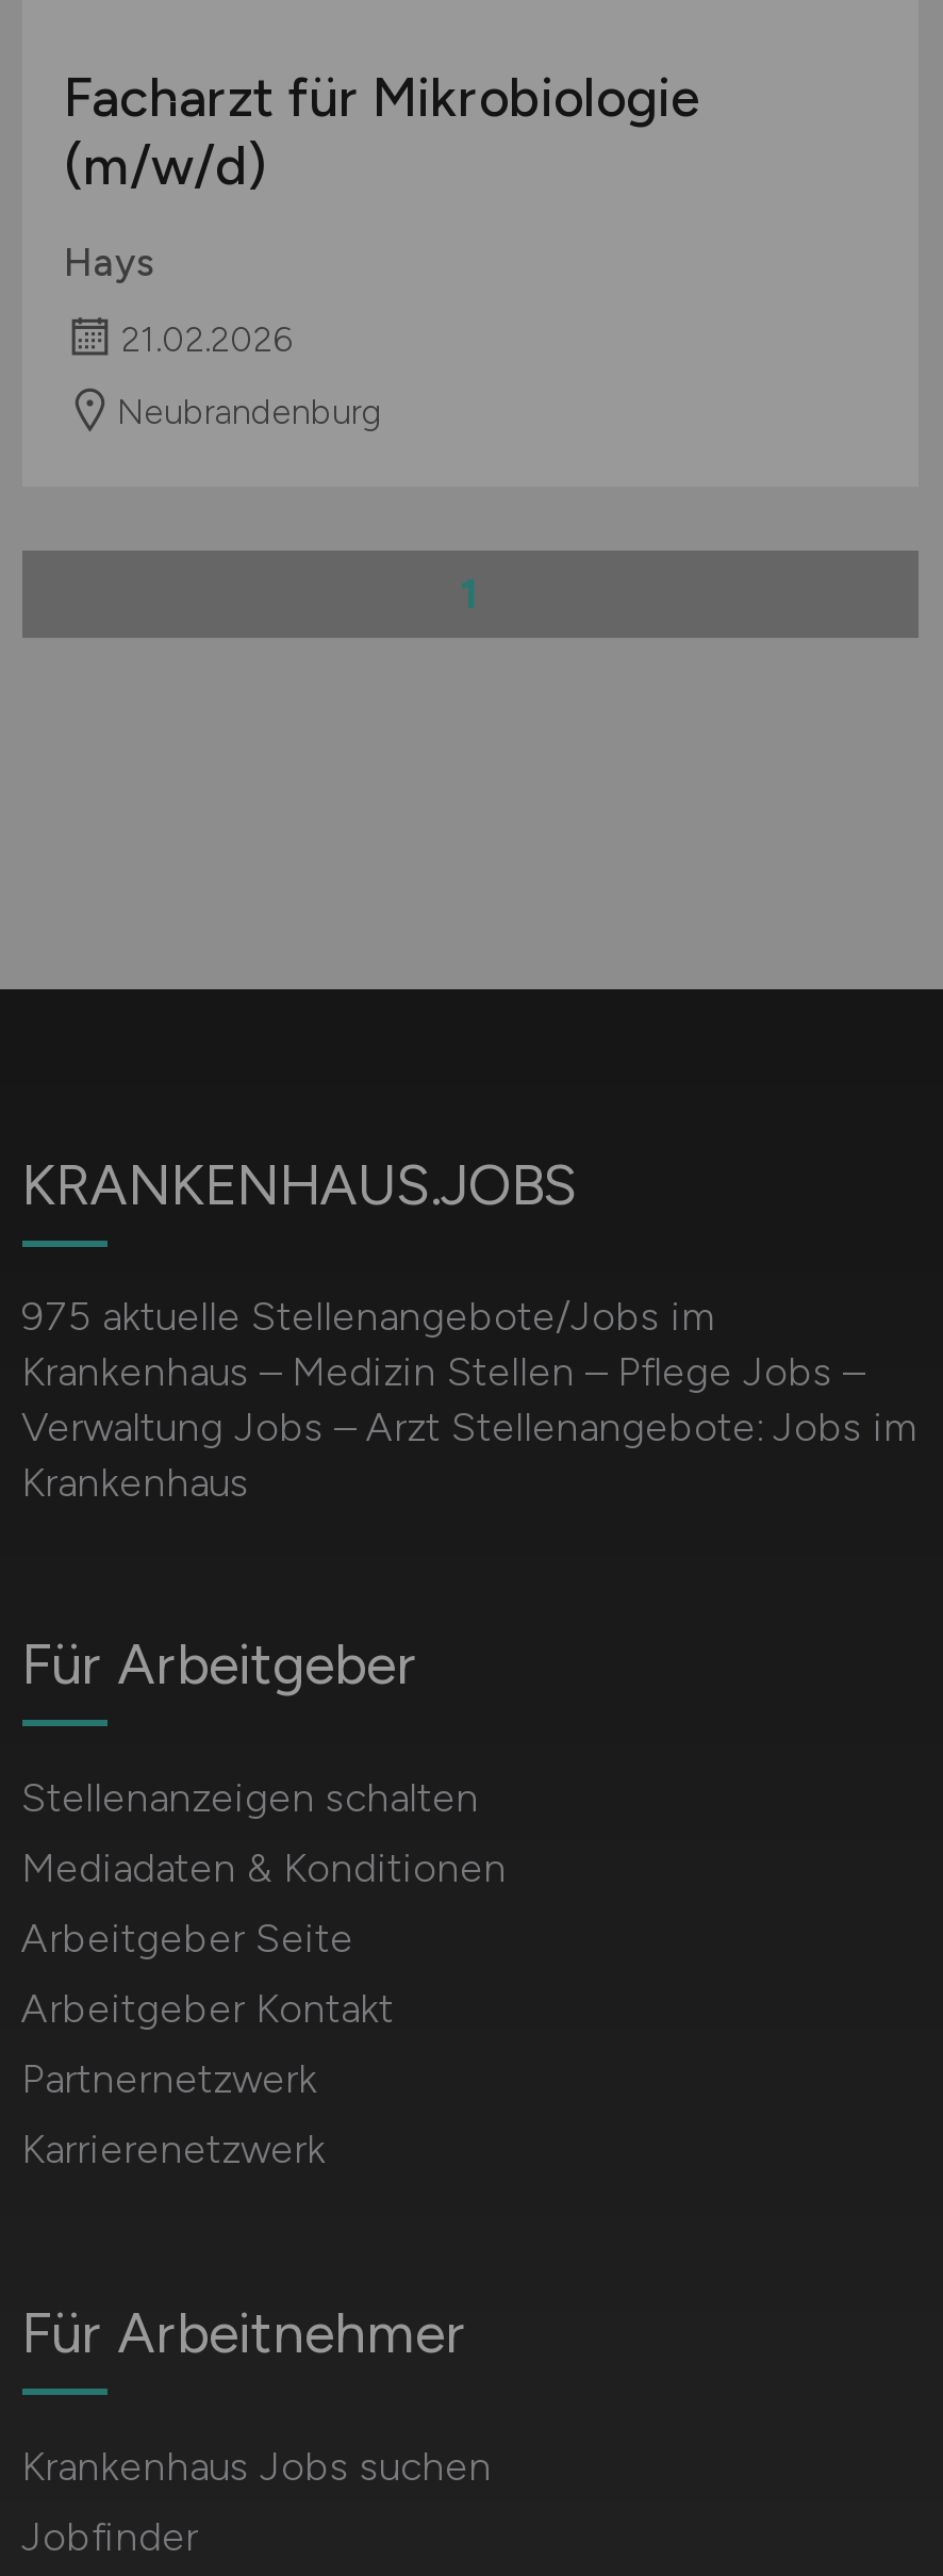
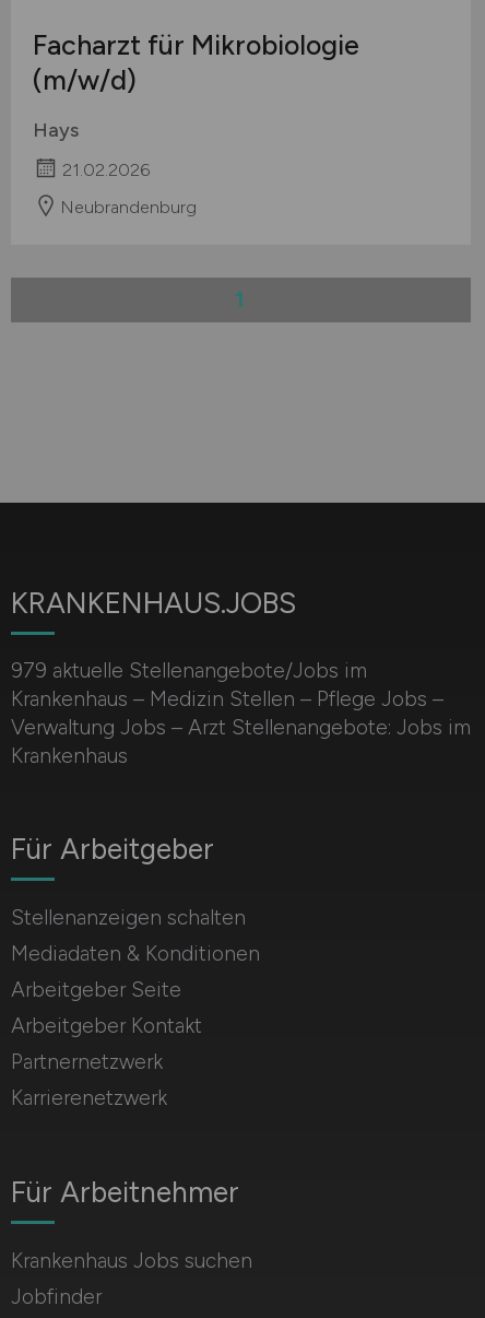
- 975 aktuelle Stellenangebote/Jobs im
+ 979 aktuelle Stellenangebote/Jobs im
